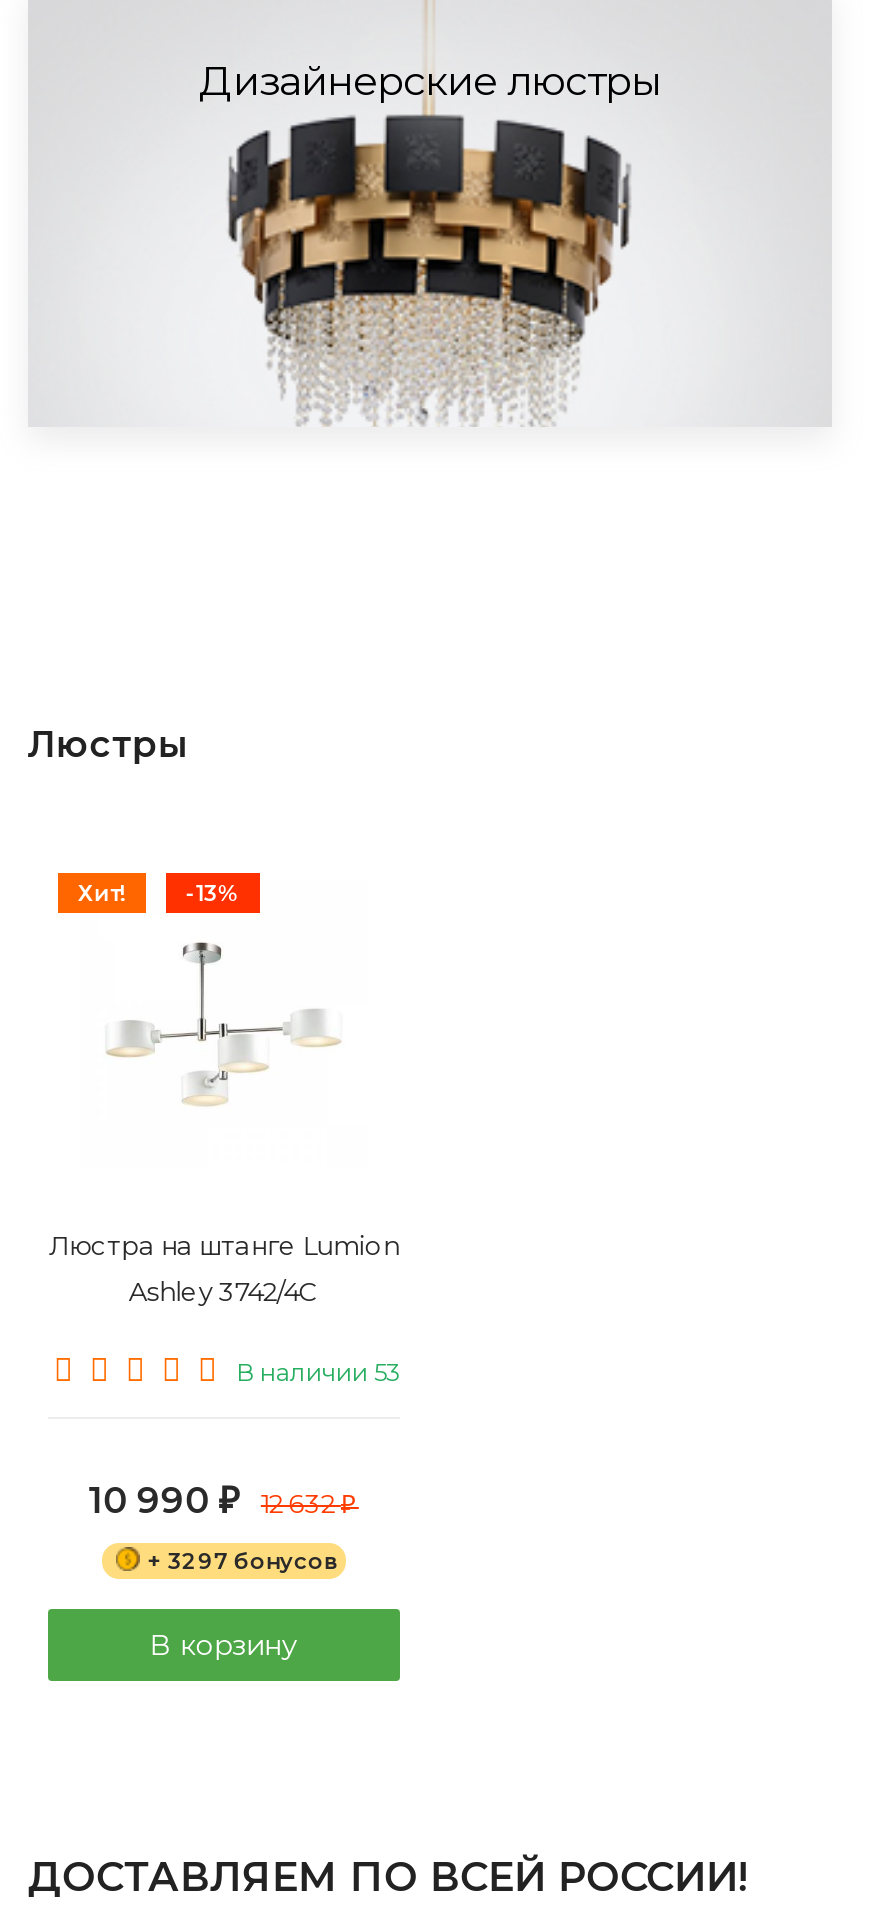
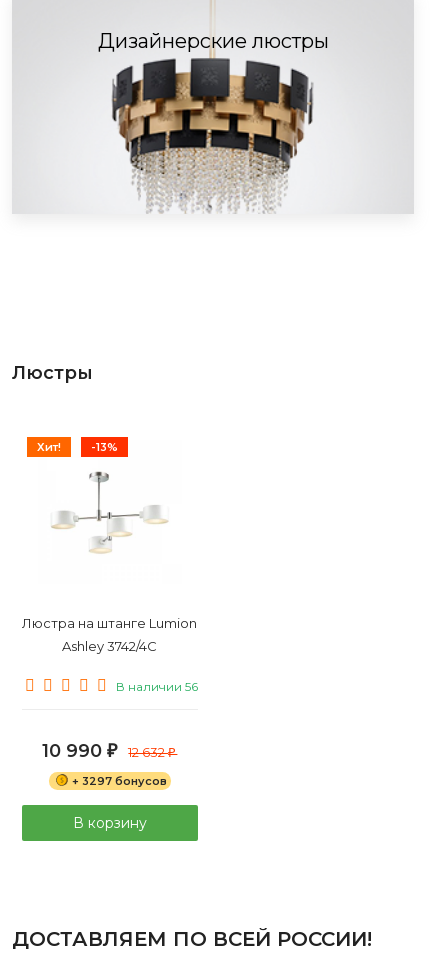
- В наличии 53
+ В наличии 56
